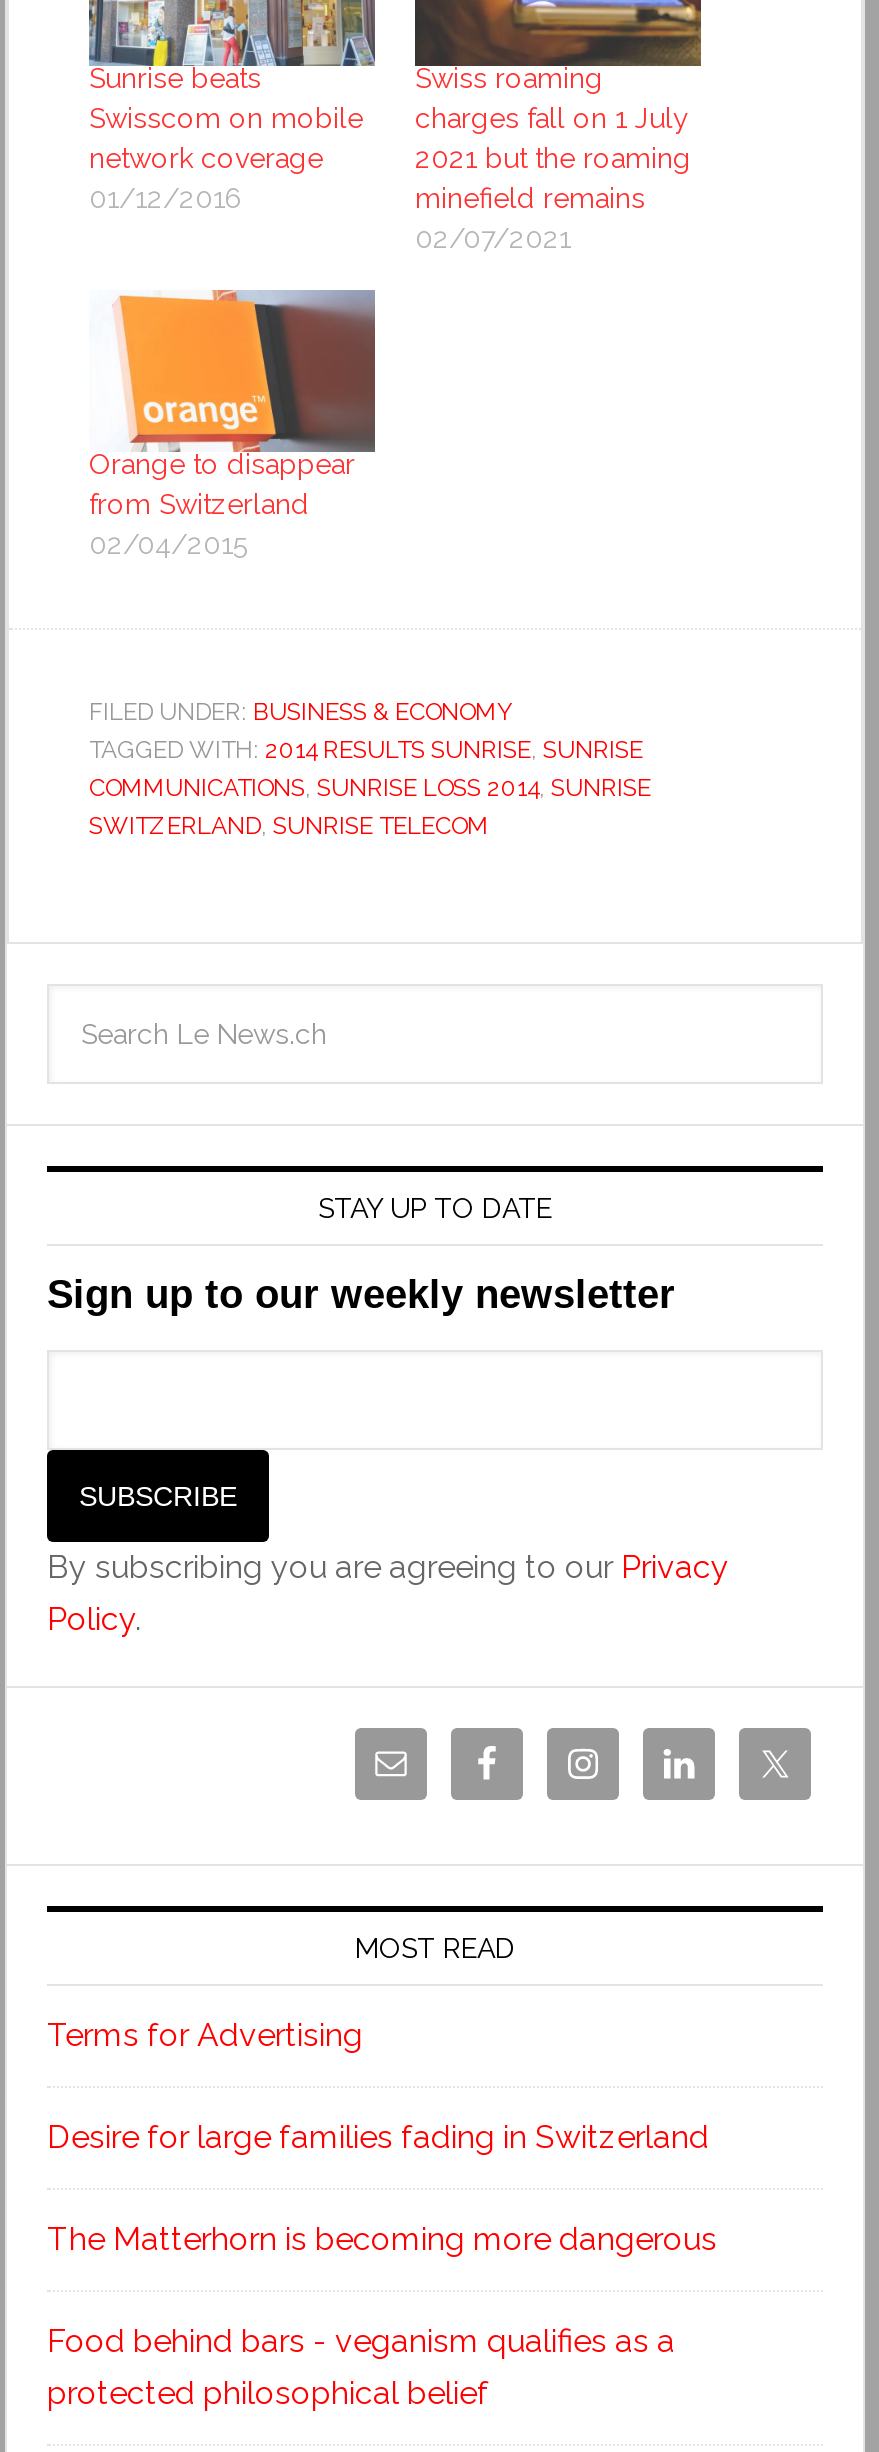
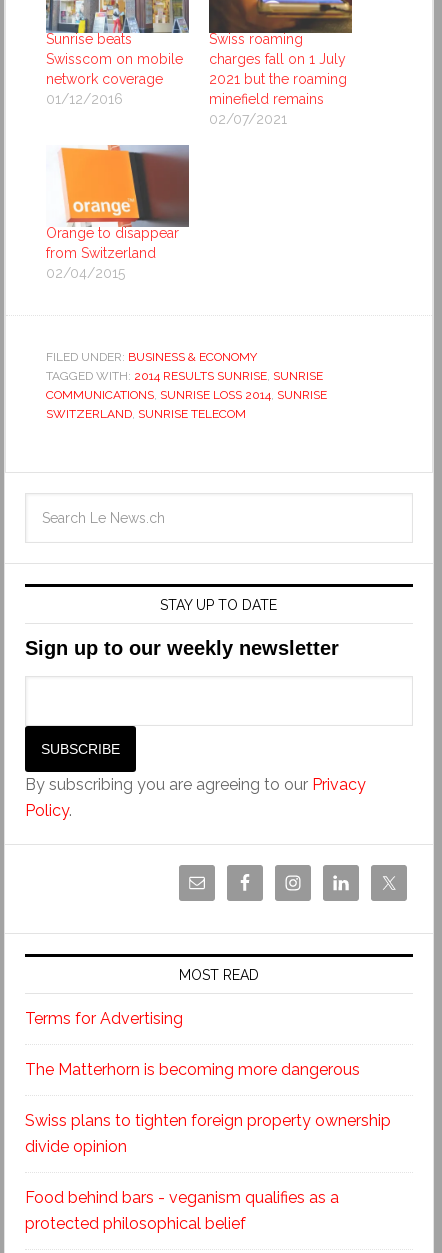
- Desire for large families fading in Switzerland

moved up: The Matterhorn is becoming more dangerous

+ Swiss plans to tighten foreign property ownership
+ divide opinion
